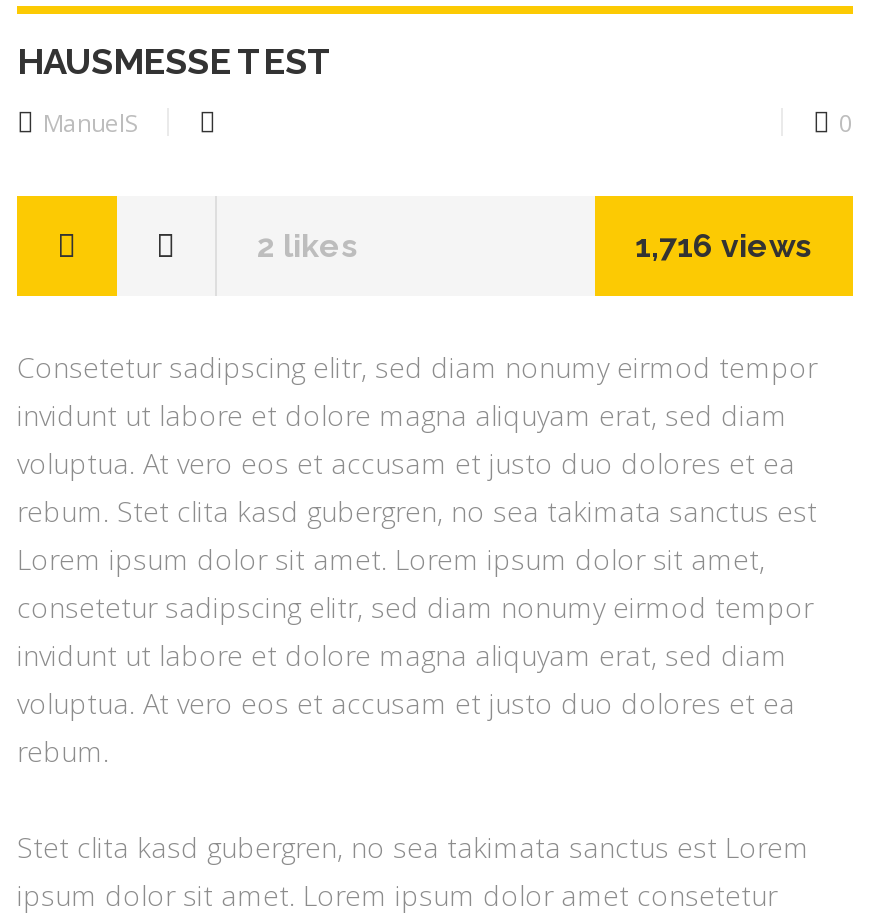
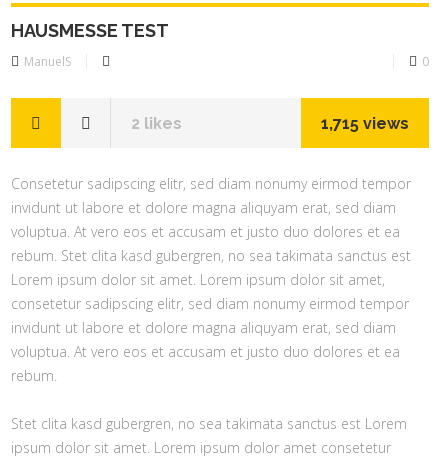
- 1,716 views
+ 1,715 views
